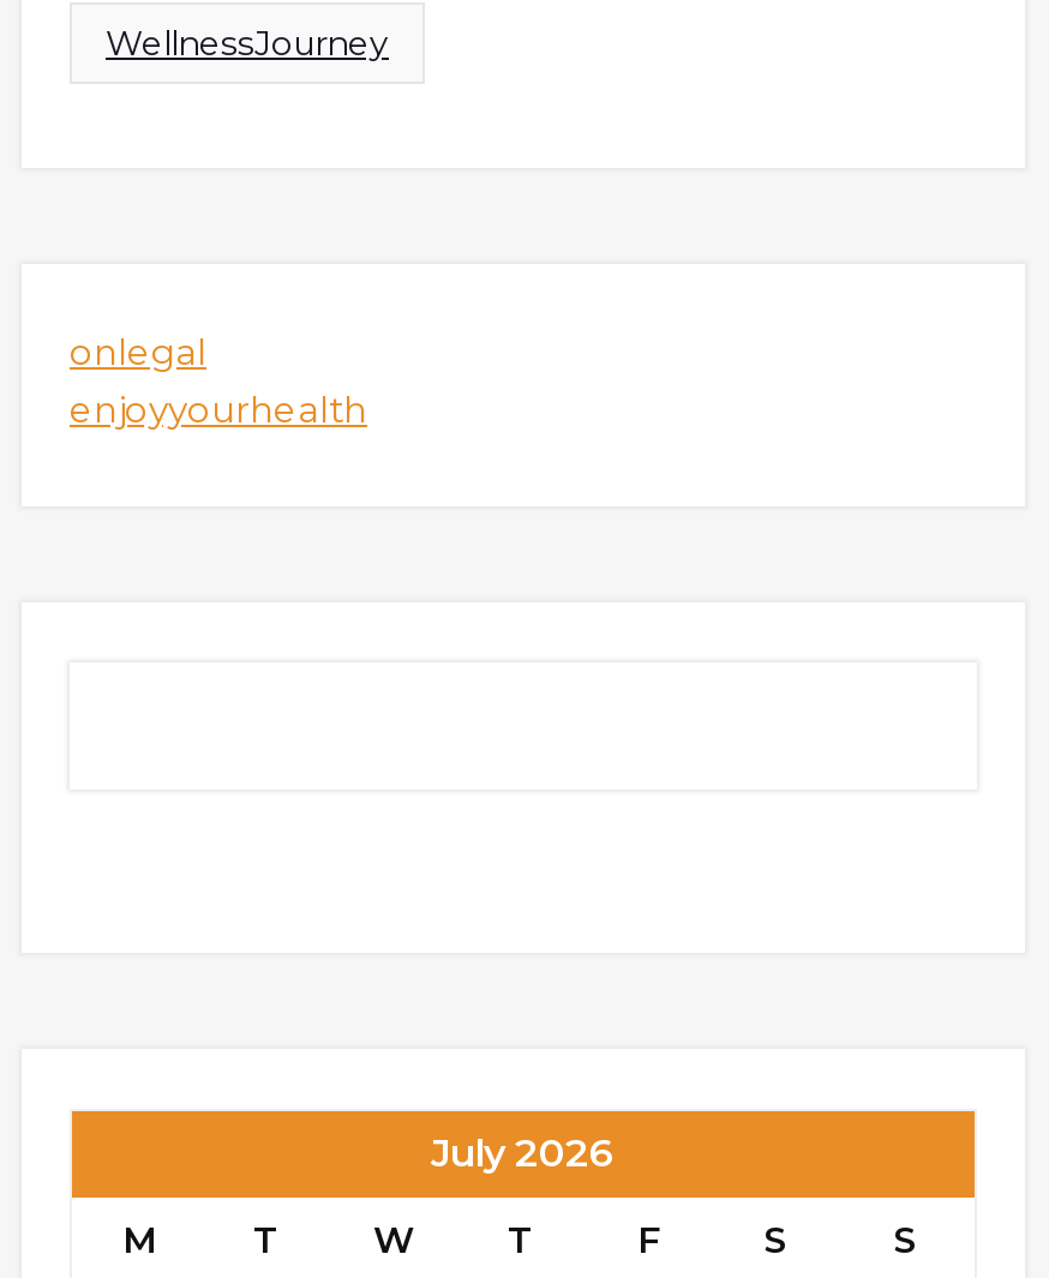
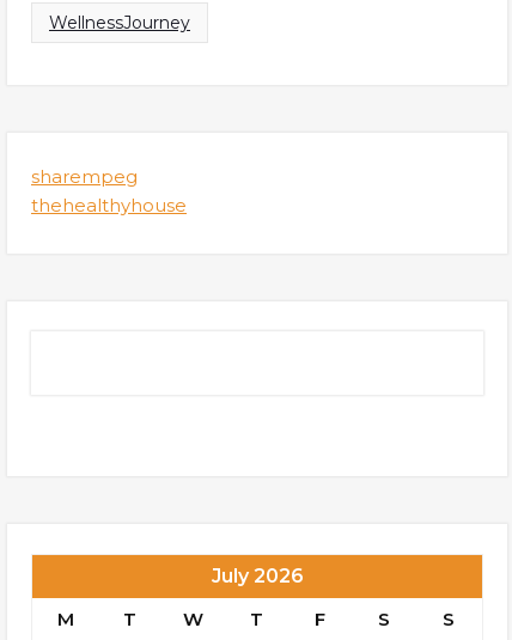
- onlegal
- enjoyyourhealth
+ sharempeg
+ thehealthyhouse
